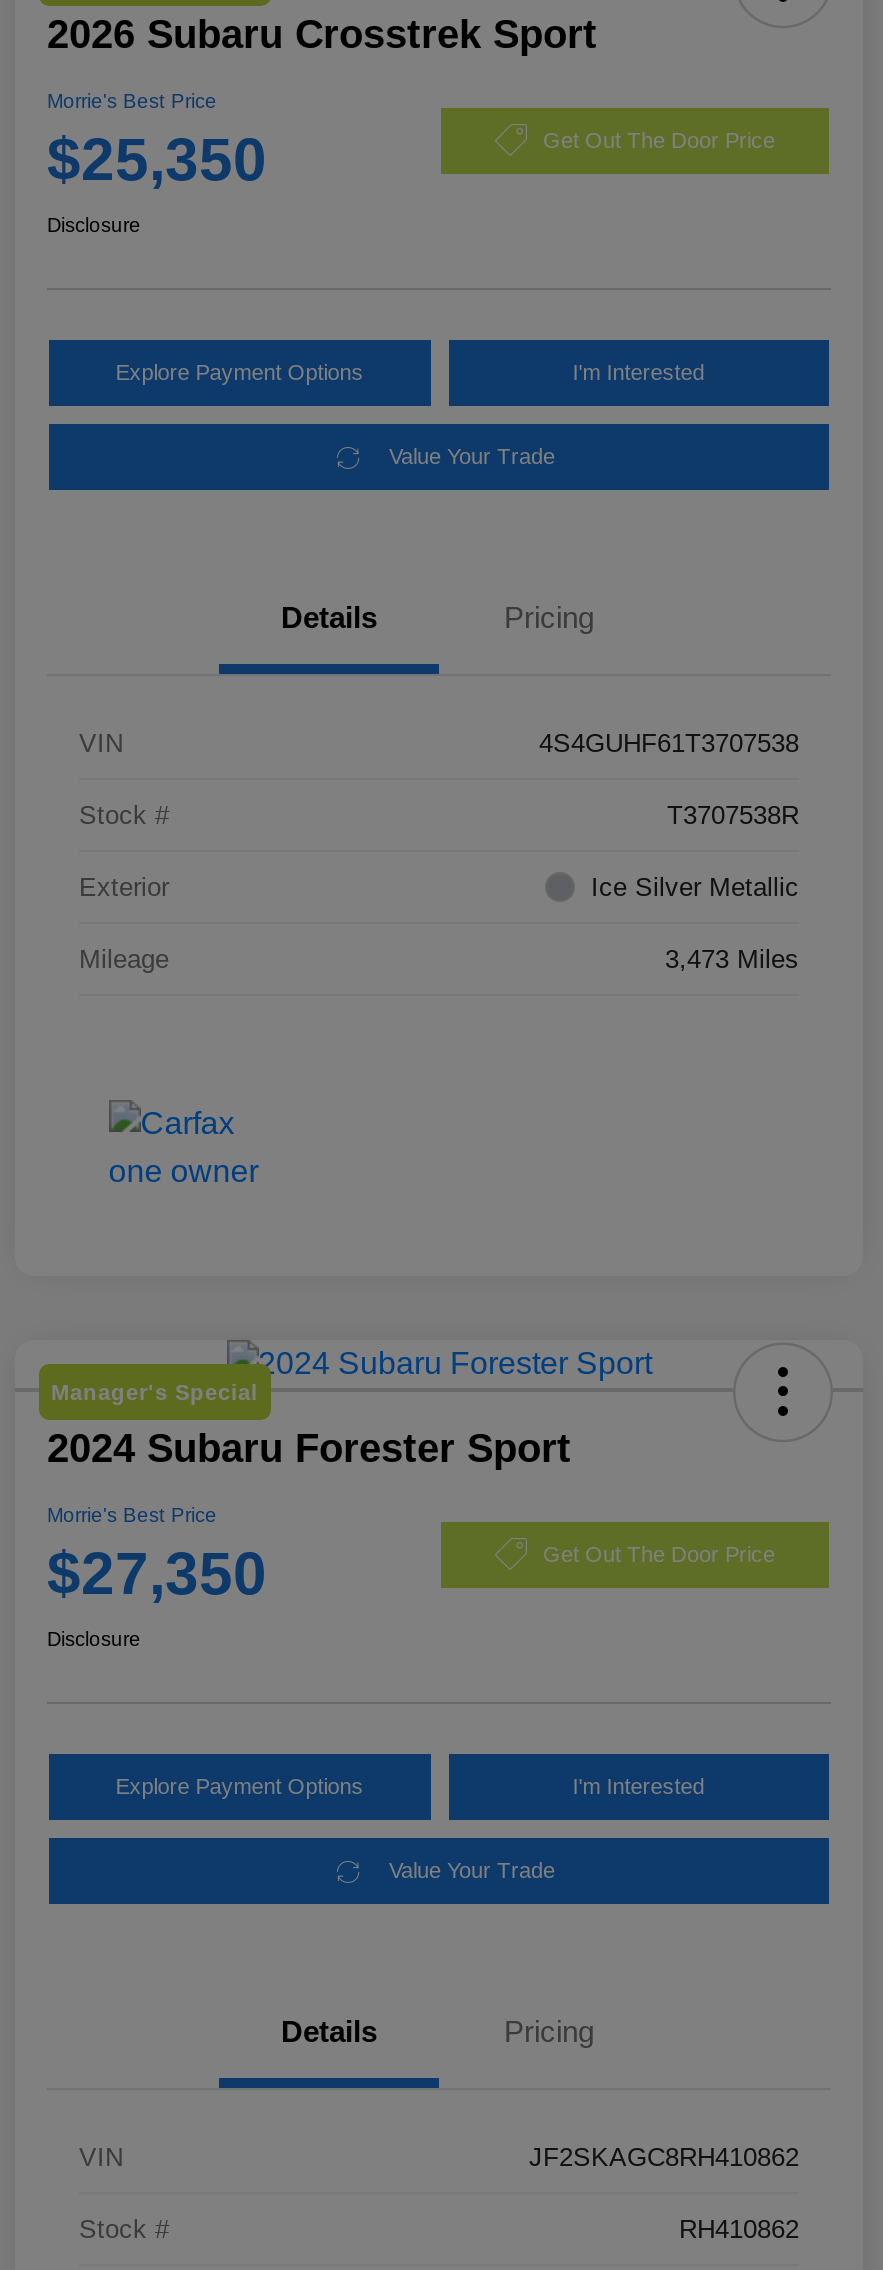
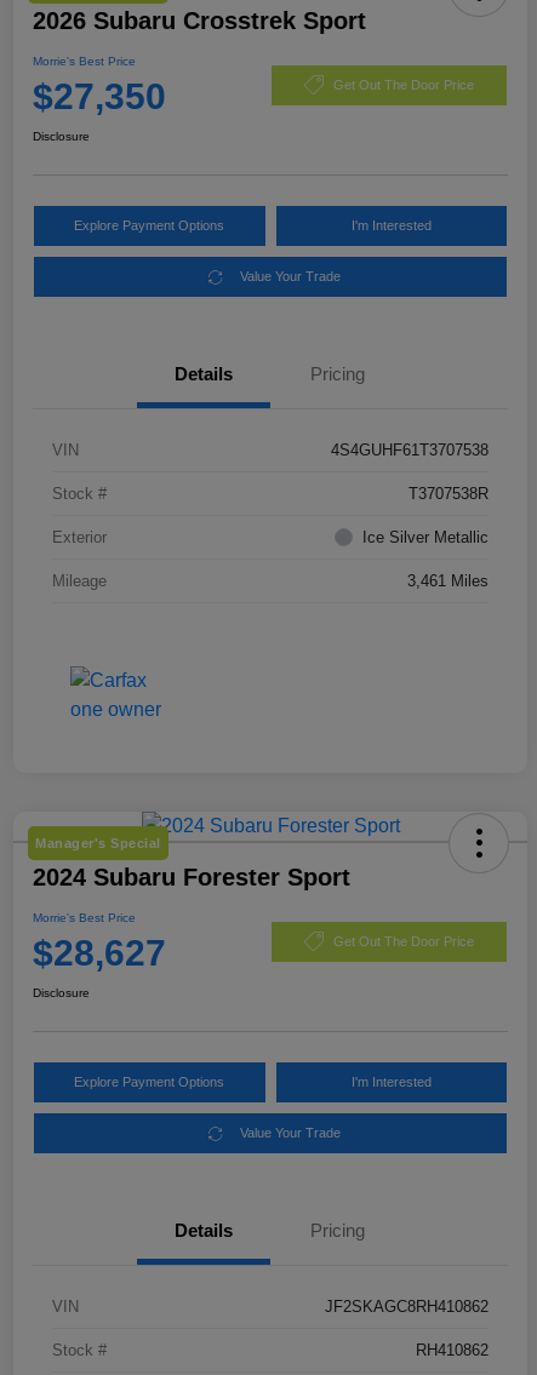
- $25,350
+ $27,350

- 3,473 Miles
+ 3,461 Miles

- $27,350
+ $28,627
